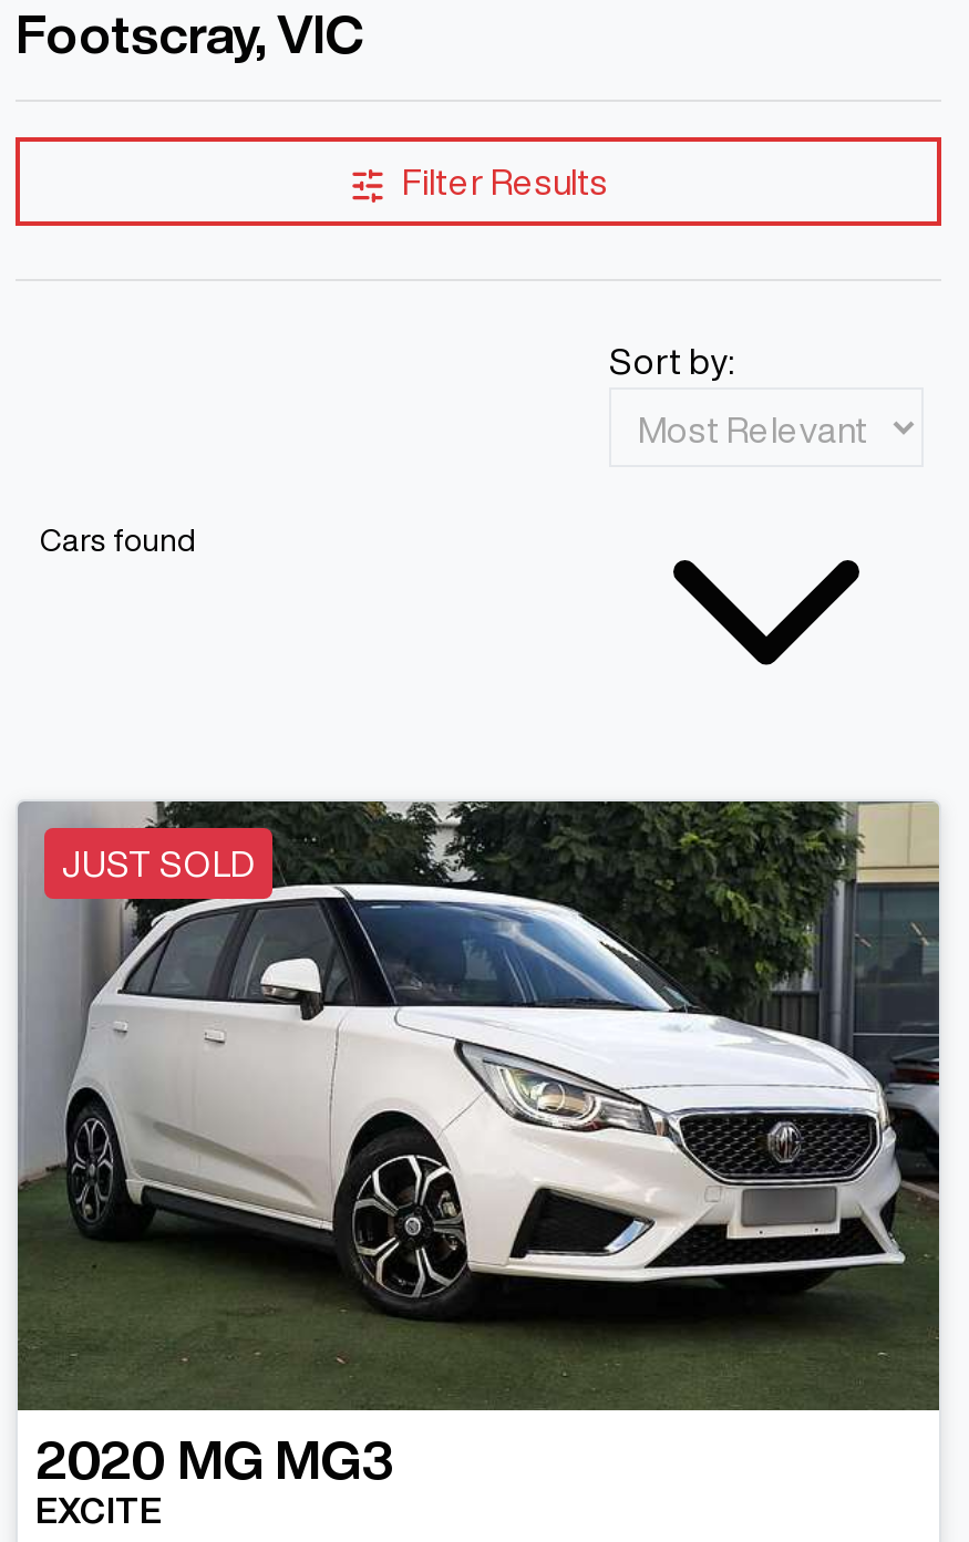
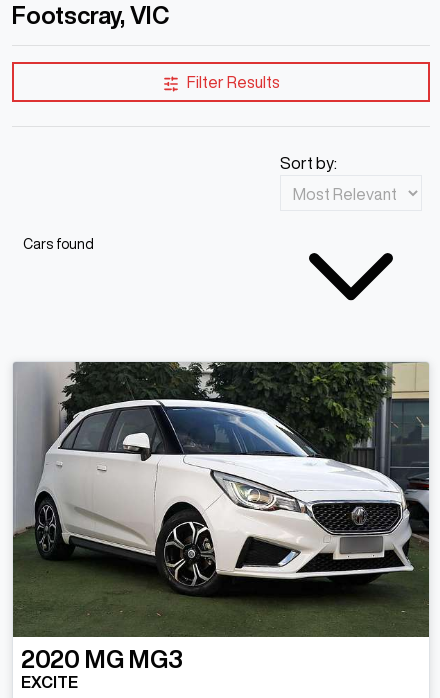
- JUST SOLD
